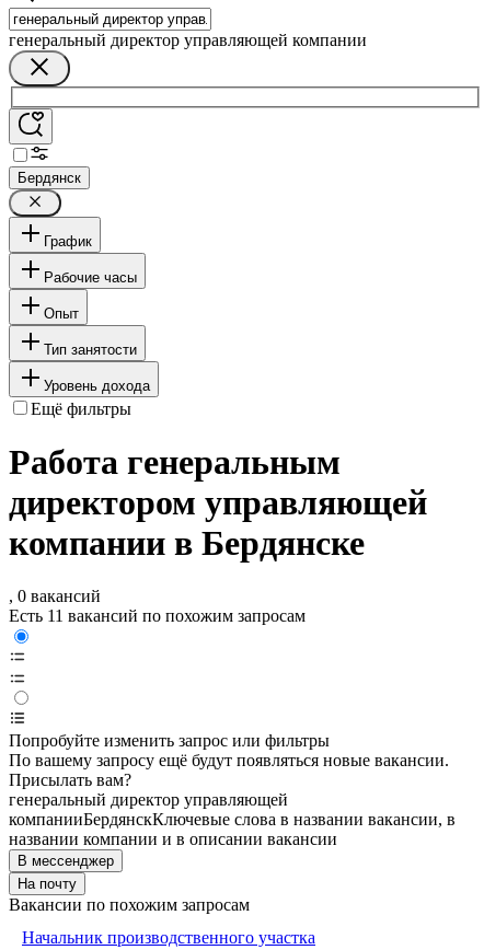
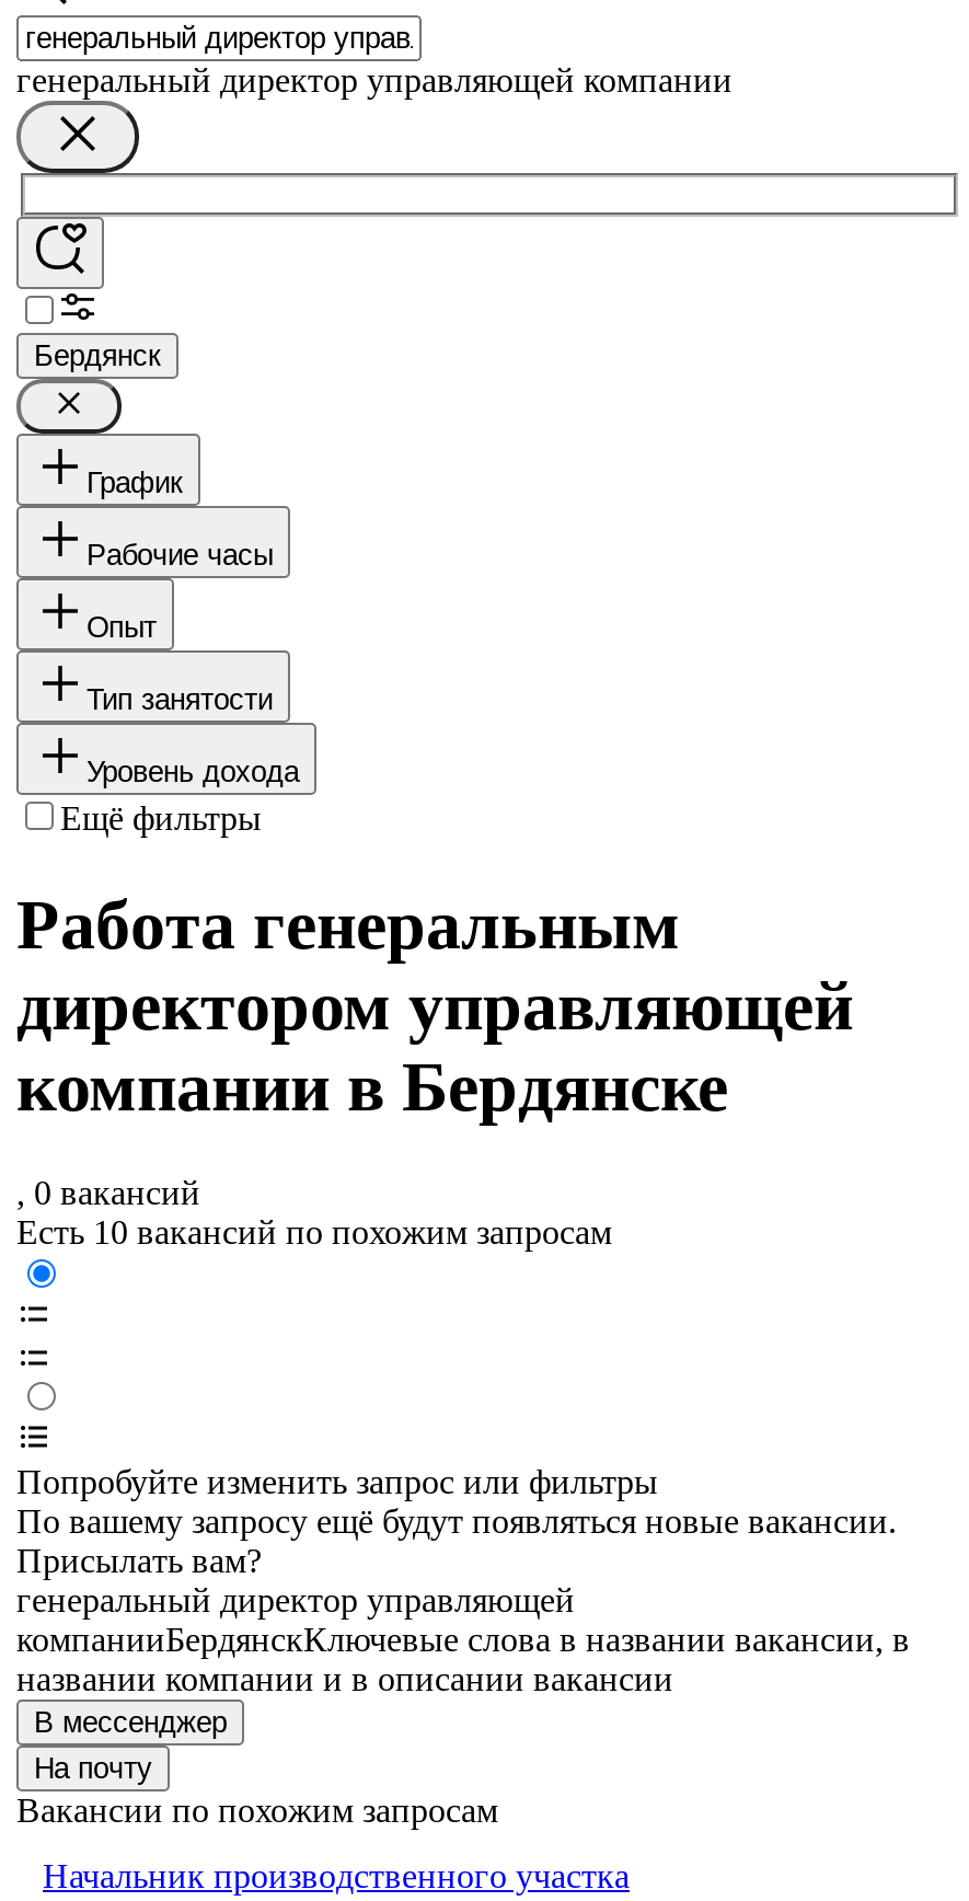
- Есть 11 вакансий по похожим запросам
+ Есть 10 вакансий по похожим запросам
